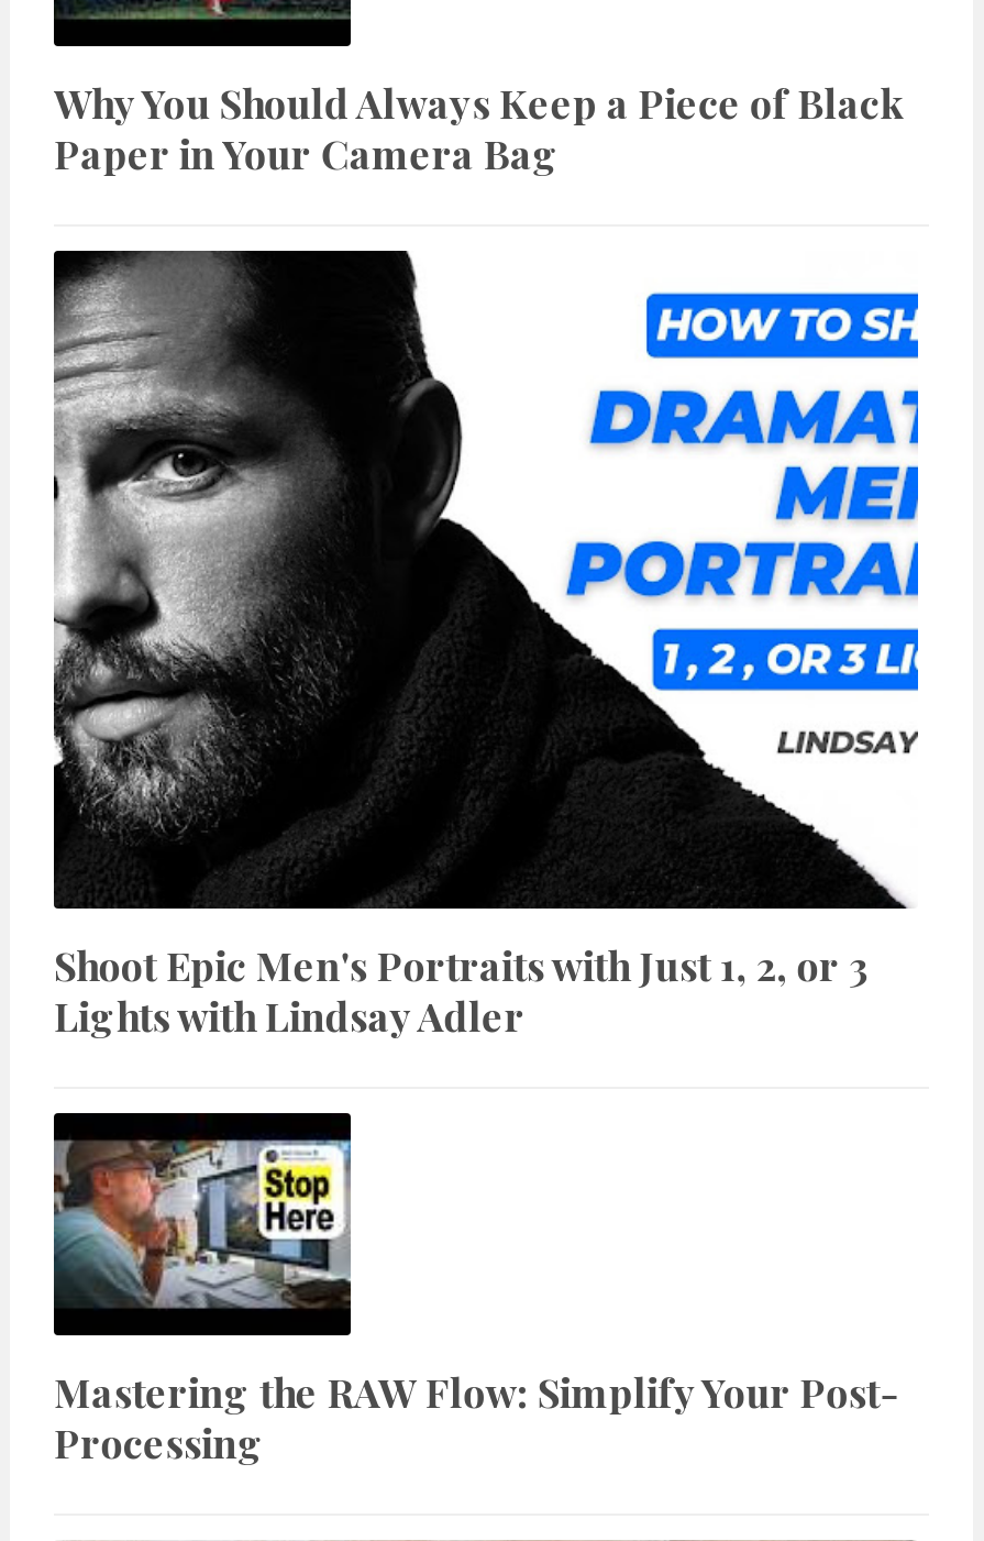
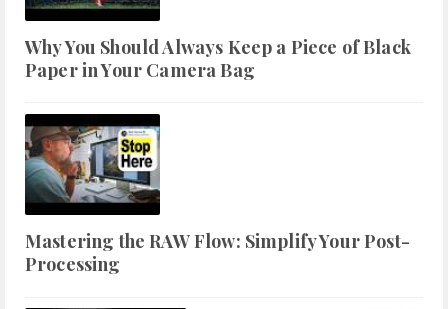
- [image]
- Shoot Epic Men's Portraits with Just 1, 2, or 3
- Lights with Lindsay Adler
